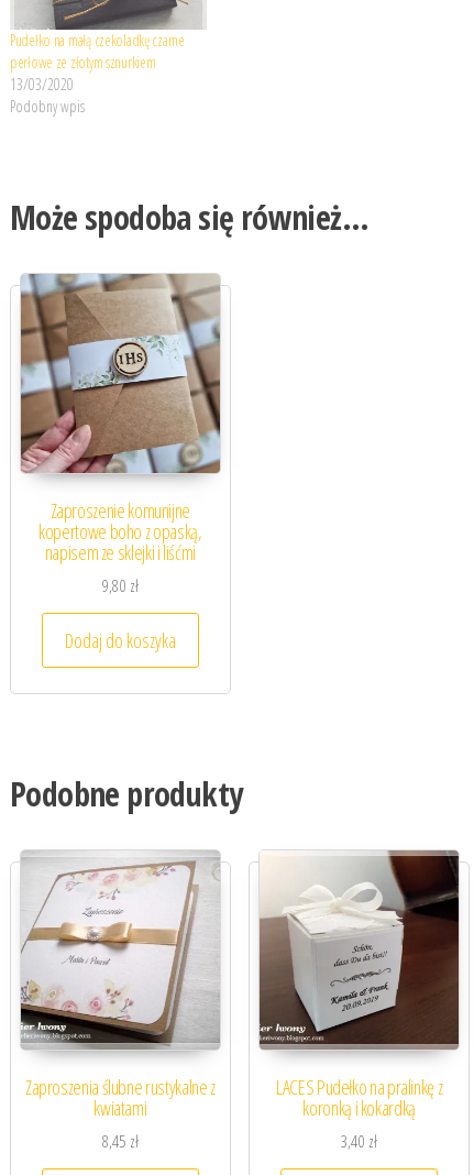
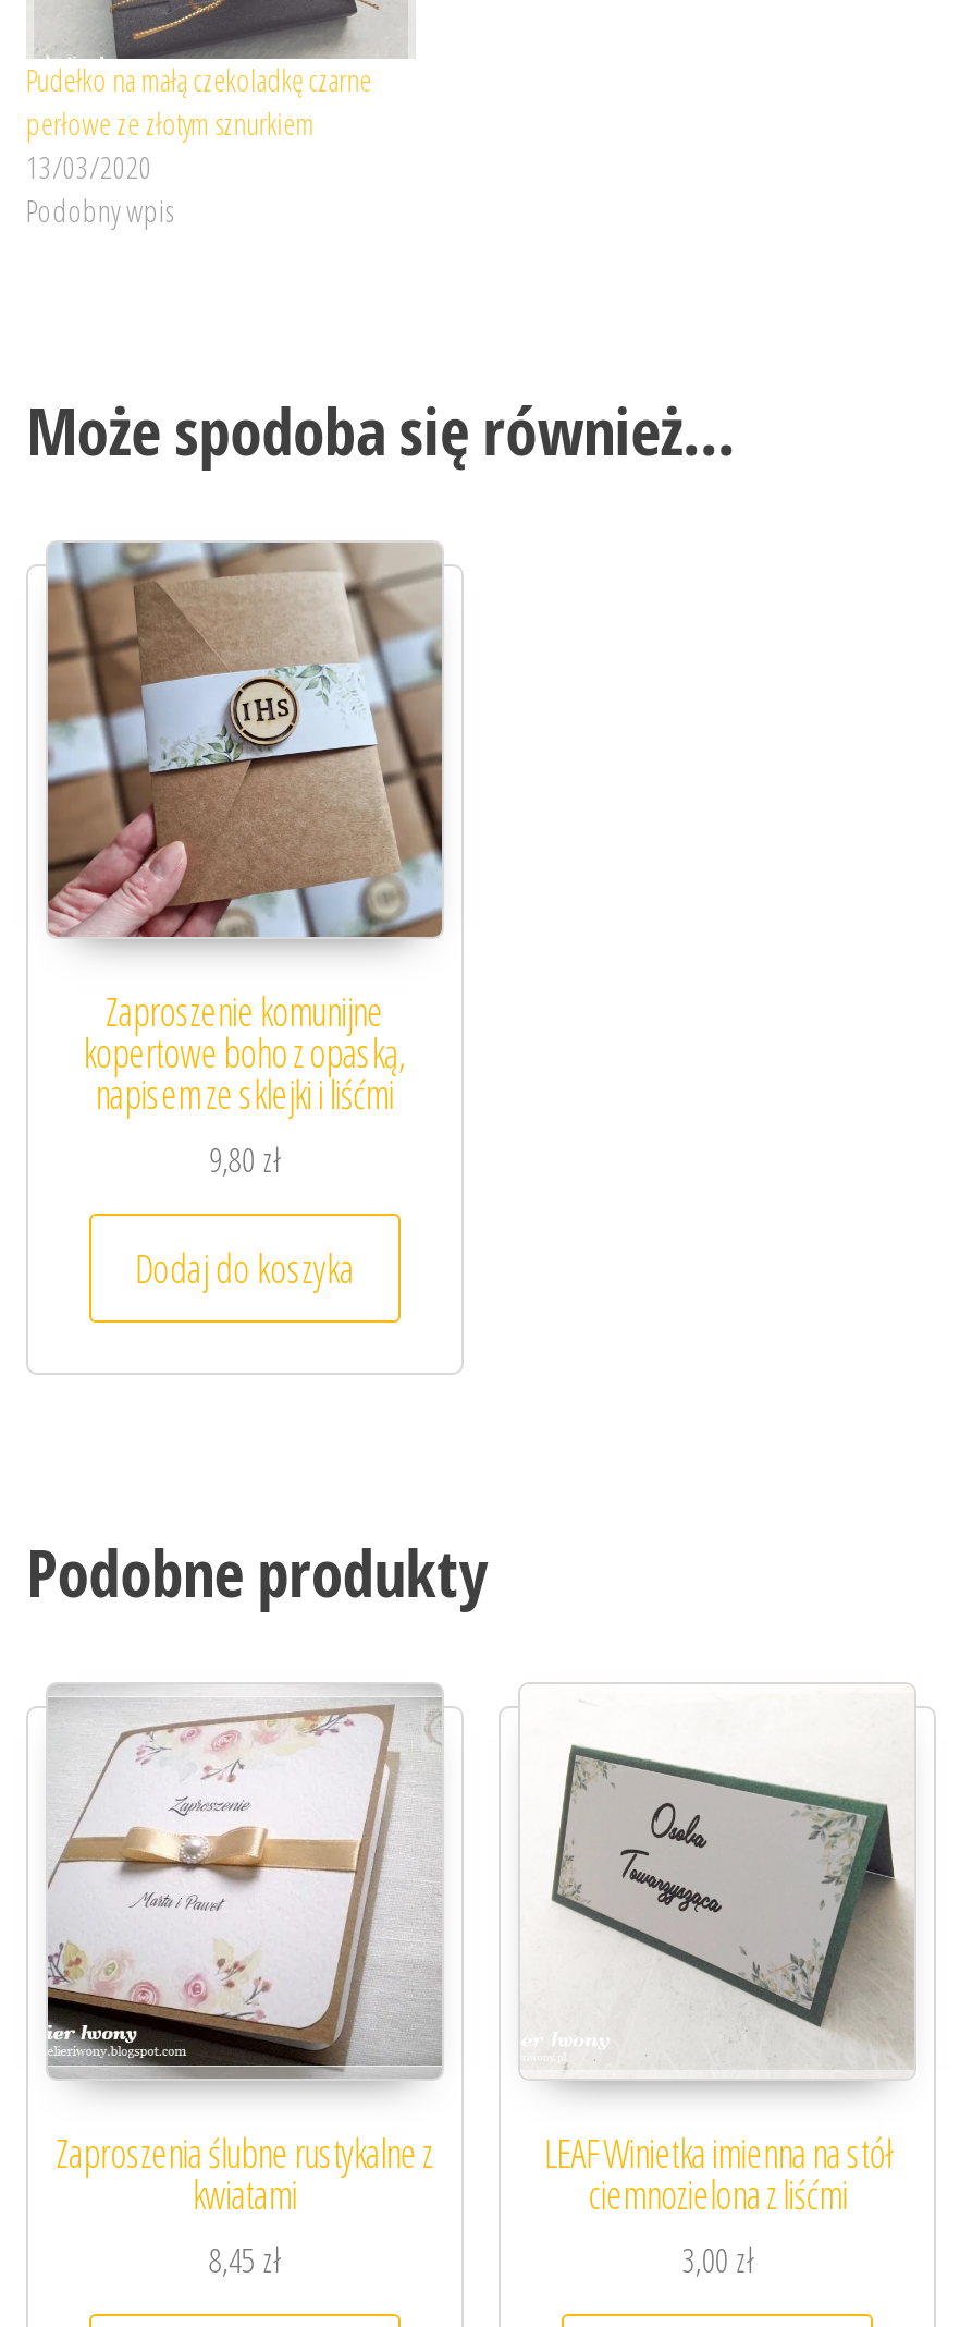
- [image]
- LACES Pudełko na pralinkę z
- koronką i kokardką
- 3,40 zł
+ [image]
+ LEAF Winietka imienna na stół
+ ciemnozielona z liśćmi
+ 3,00 zł
